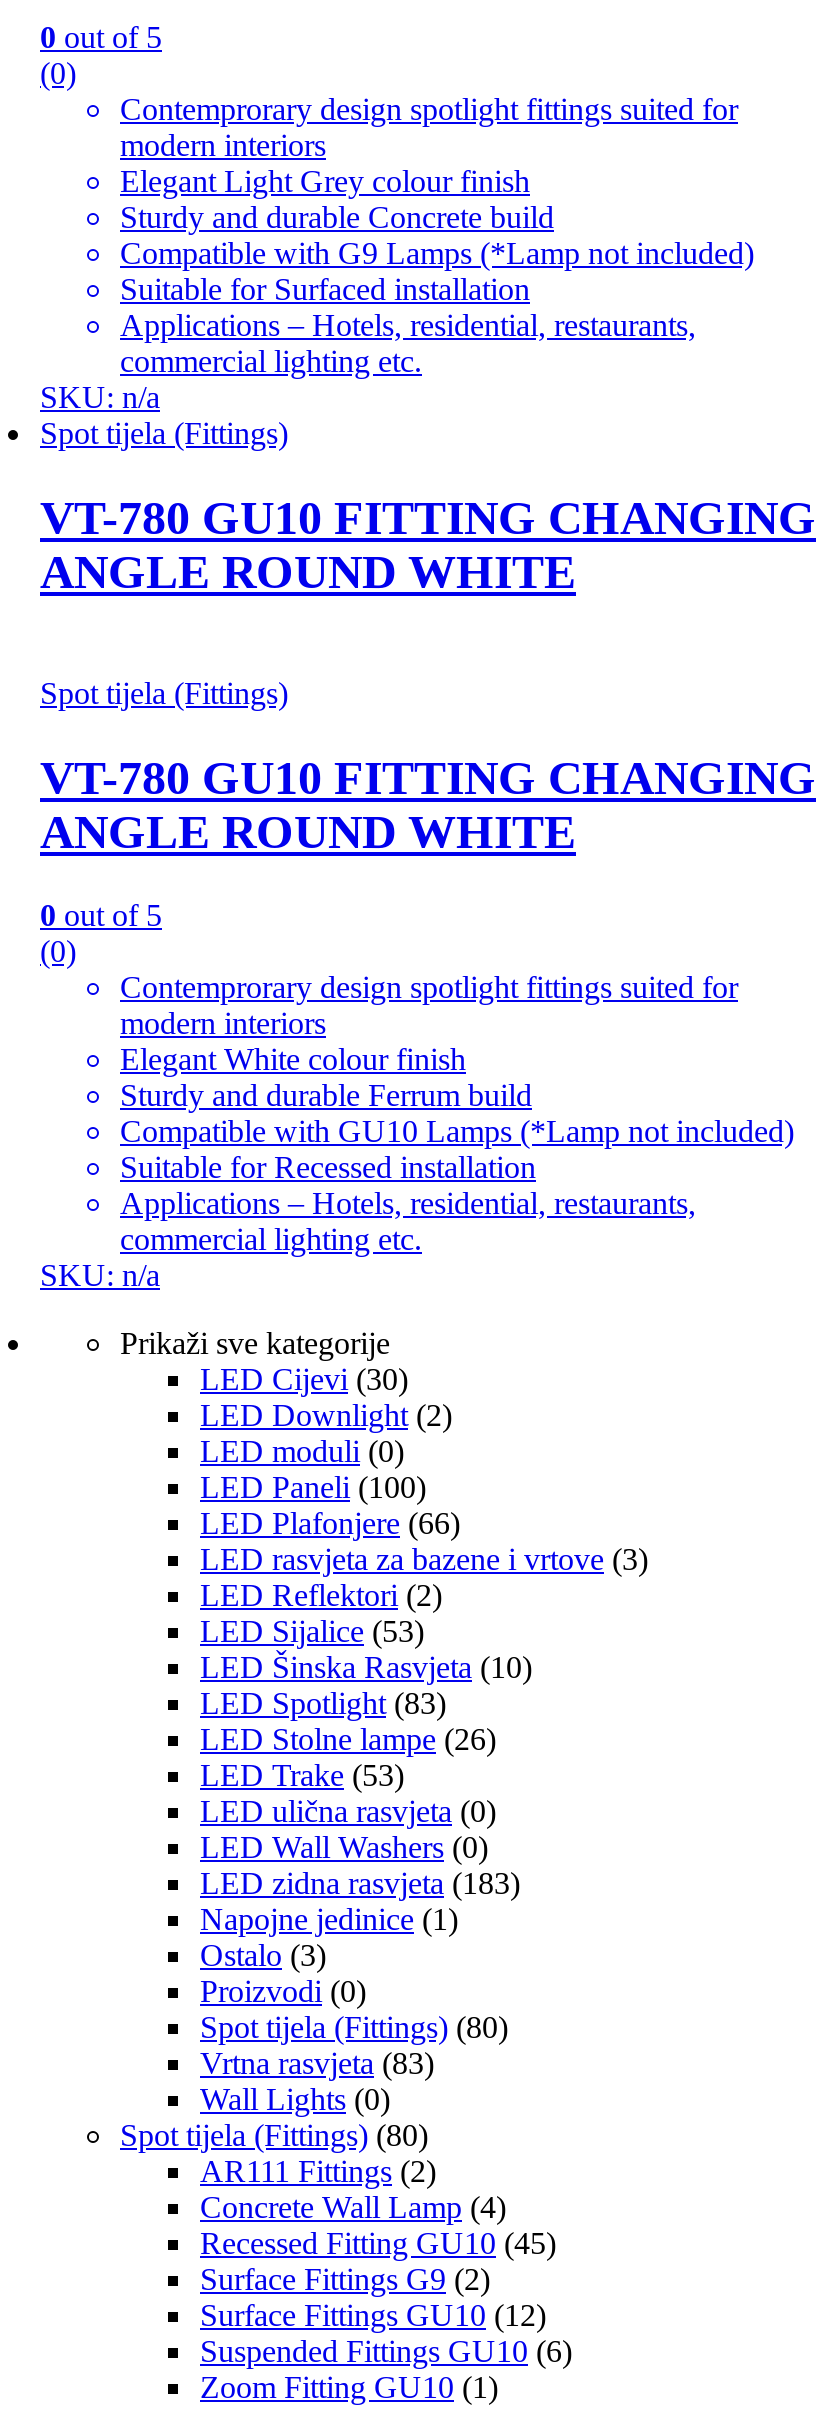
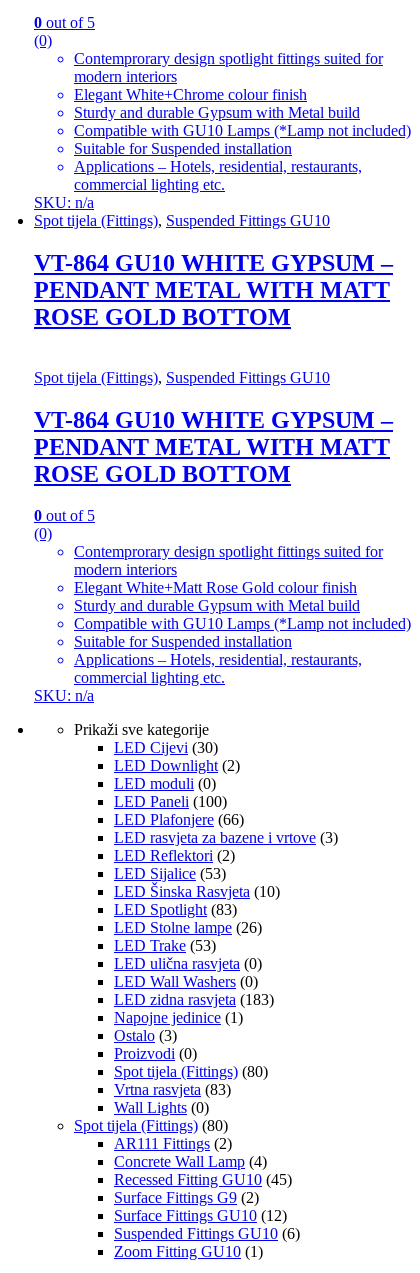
- Elegant Light Grey colour finish
- Sturdy and durable Concrete build
- Compatible with G9 Lamps (*Lamp not included)
- Suitable for Surfaced installation
+ Elegant White+Chrome colour finish
+ Sturdy and durable Gypsum with Metal build
+ Compatible with GU10 Lamps (*Lamp not included)
+ Suitable for Suspended installation

- Spot tijela (Fittings)
+ Spot tijela (Fittings), Suspended Fittings GU10

- VT-780 GU10 FITTING CHANGING
- ANGLE ROUND WHITE
+ VT-864 GU10 WHITE GYPSUM –
+ PENDANT METAL WITH MATT
+ ROSE GOLD BOTTOM

- Spot tijela (Fittings)
+ Spot tijela (Fittings), Suspended Fittings GU10

- VT-780 GU10 FITTING CHANGING
- ANGLE ROUND WHITE
+ VT-864 GU10 WHITE GYPSUM –
+ PENDANT METAL WITH MATT
+ ROSE GOLD BOTTOM

- Elegant White colour finish
- Sturdy and durable Ferrum build
+ Elegant White+Matt Rose Gold colour finish
+ Sturdy and durable Gypsum with Metal build

- Suitable for Recessed installation
+ Suitable for Suspended installation
